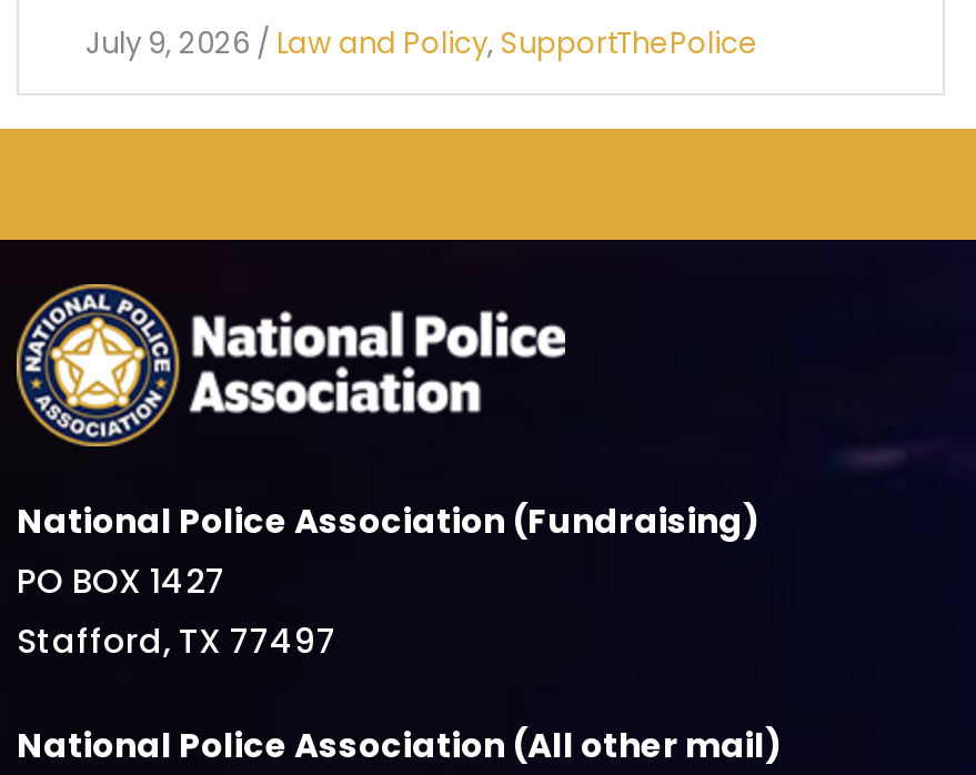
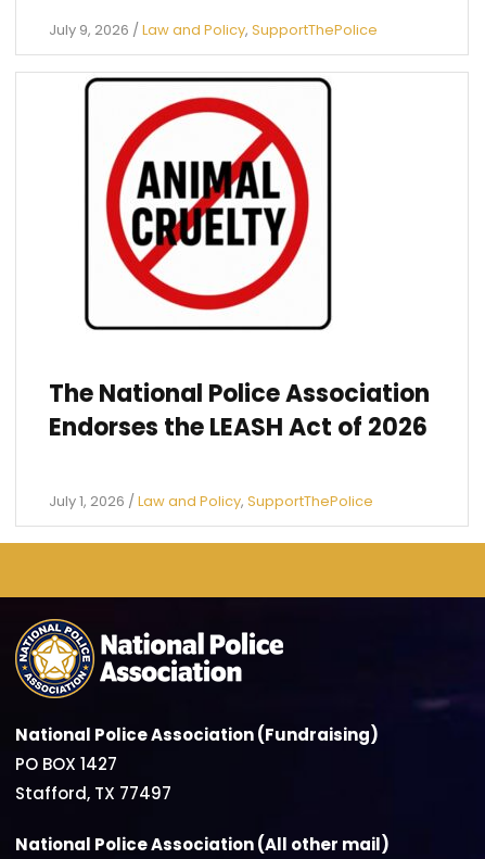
+ The National Police Association
+ Endorses the LEASH Act of 2026
+ July 1, 2026 / Law and Policy, SupportThePolice

+ [image]
